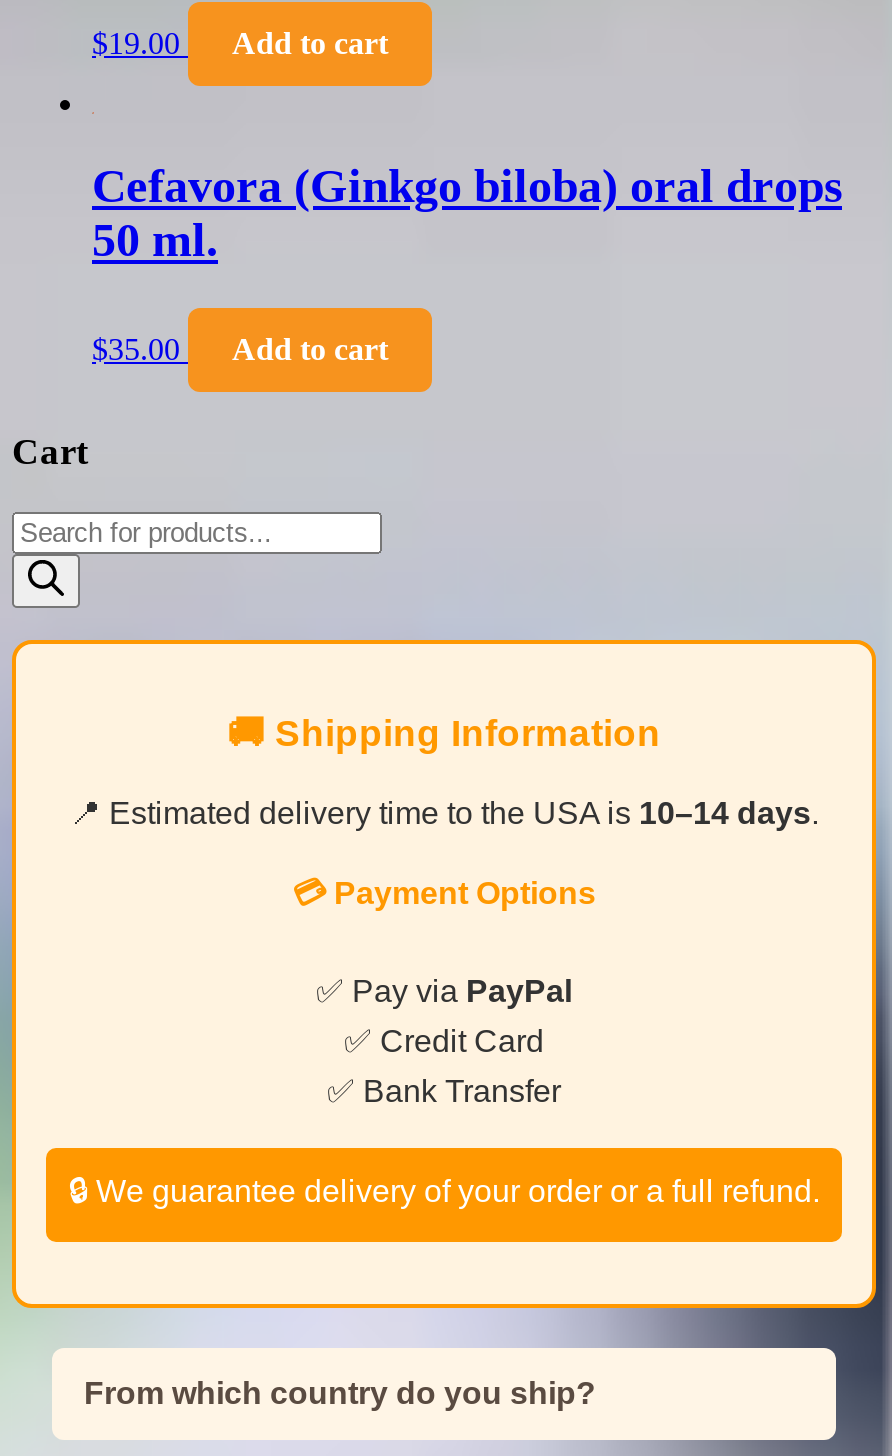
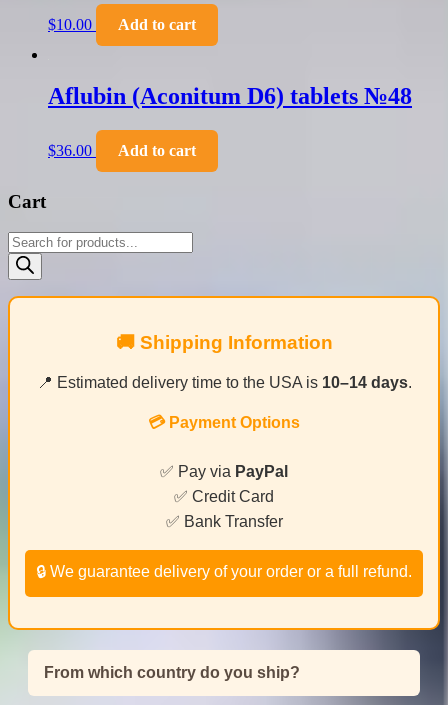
- $19.00 Add to cart
+ $10.00 Add to cart

- Cefavora (Ginkgo biloba) oral drops
- 50 ml.
+ Aflubin (Aconitum D6) tablets №48

- $35.00 Add to cart
+ $36.00 Add to cart
